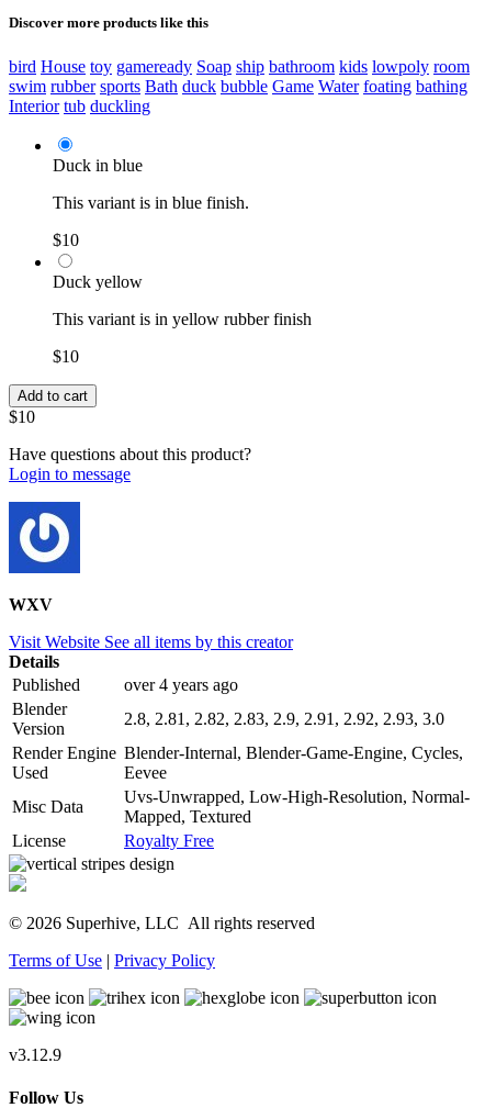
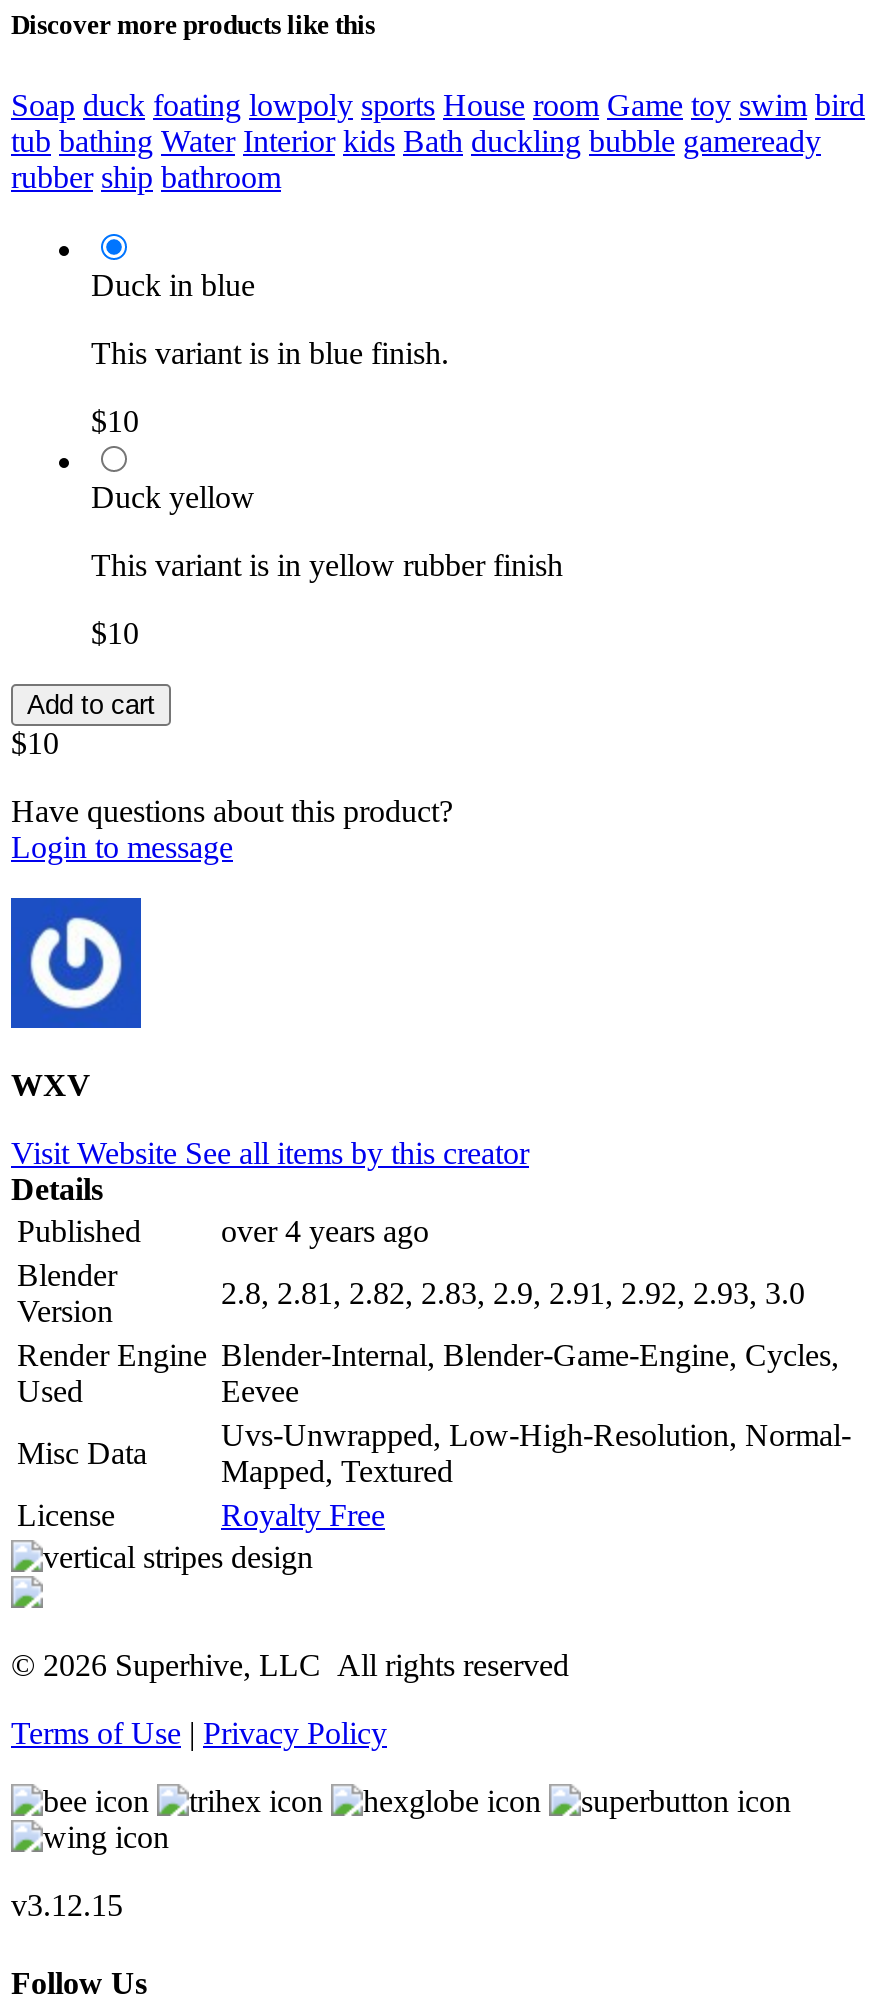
- bird House toy gameready Soap ship bathroom kids lowpoly room
- swim rubber sports Bath duck bubble Game Water foating bathing
- Interior tub duckling
+ Soap duck foating lowpoly sports House room Game toy swim bird
+ tub bathing Water Interior kids Bath duckling bubble gameready
+ rubber ship bathroom

- v3.12.9
+ v3.12.15
